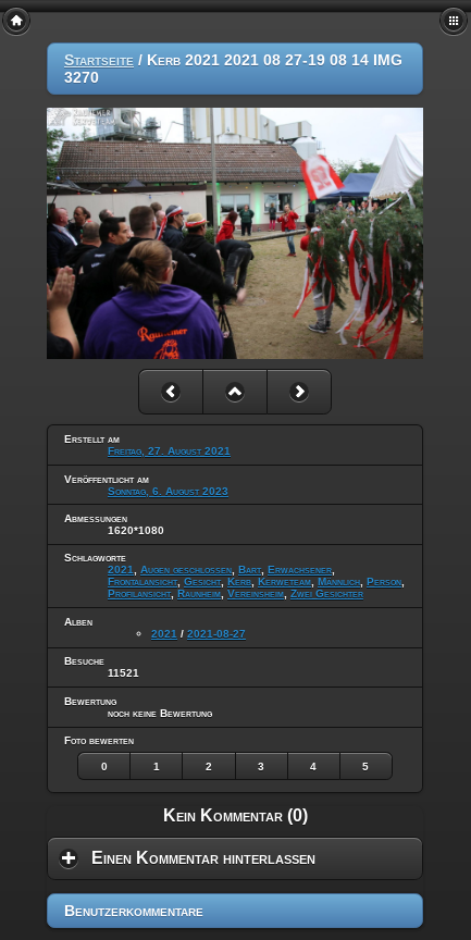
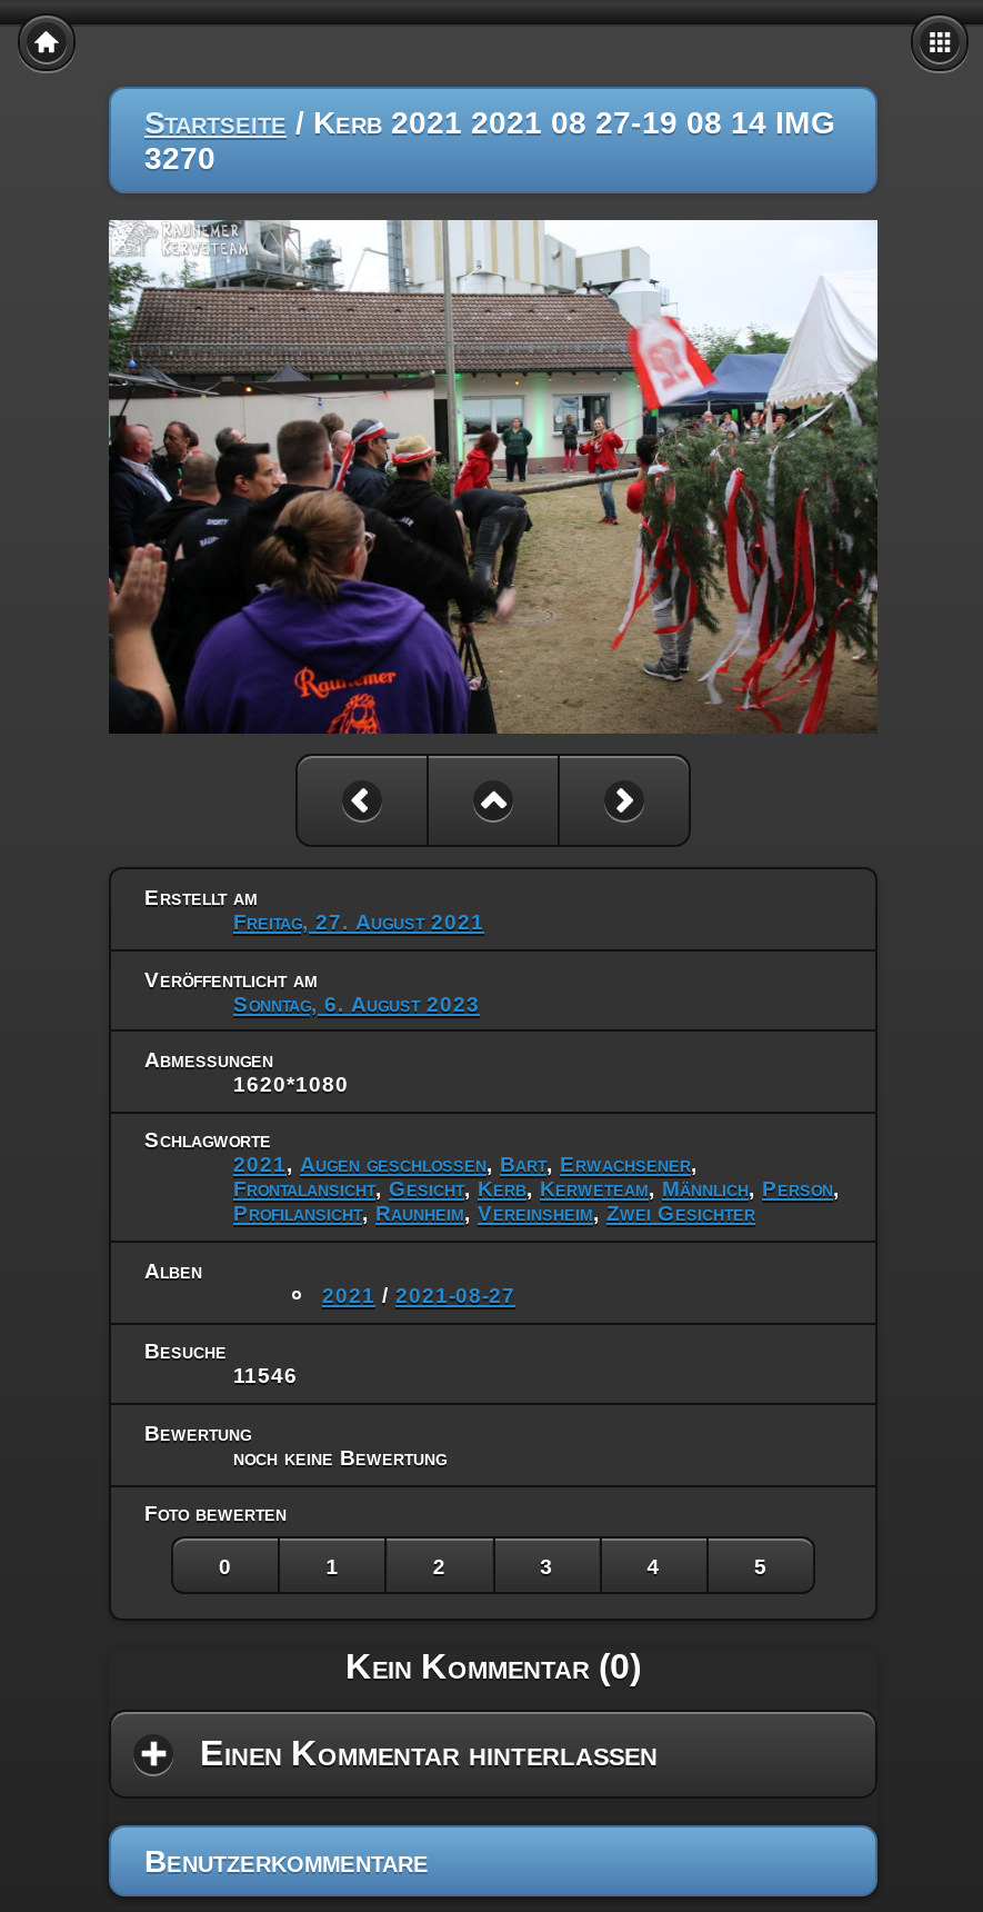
- 11521
+ 11546
